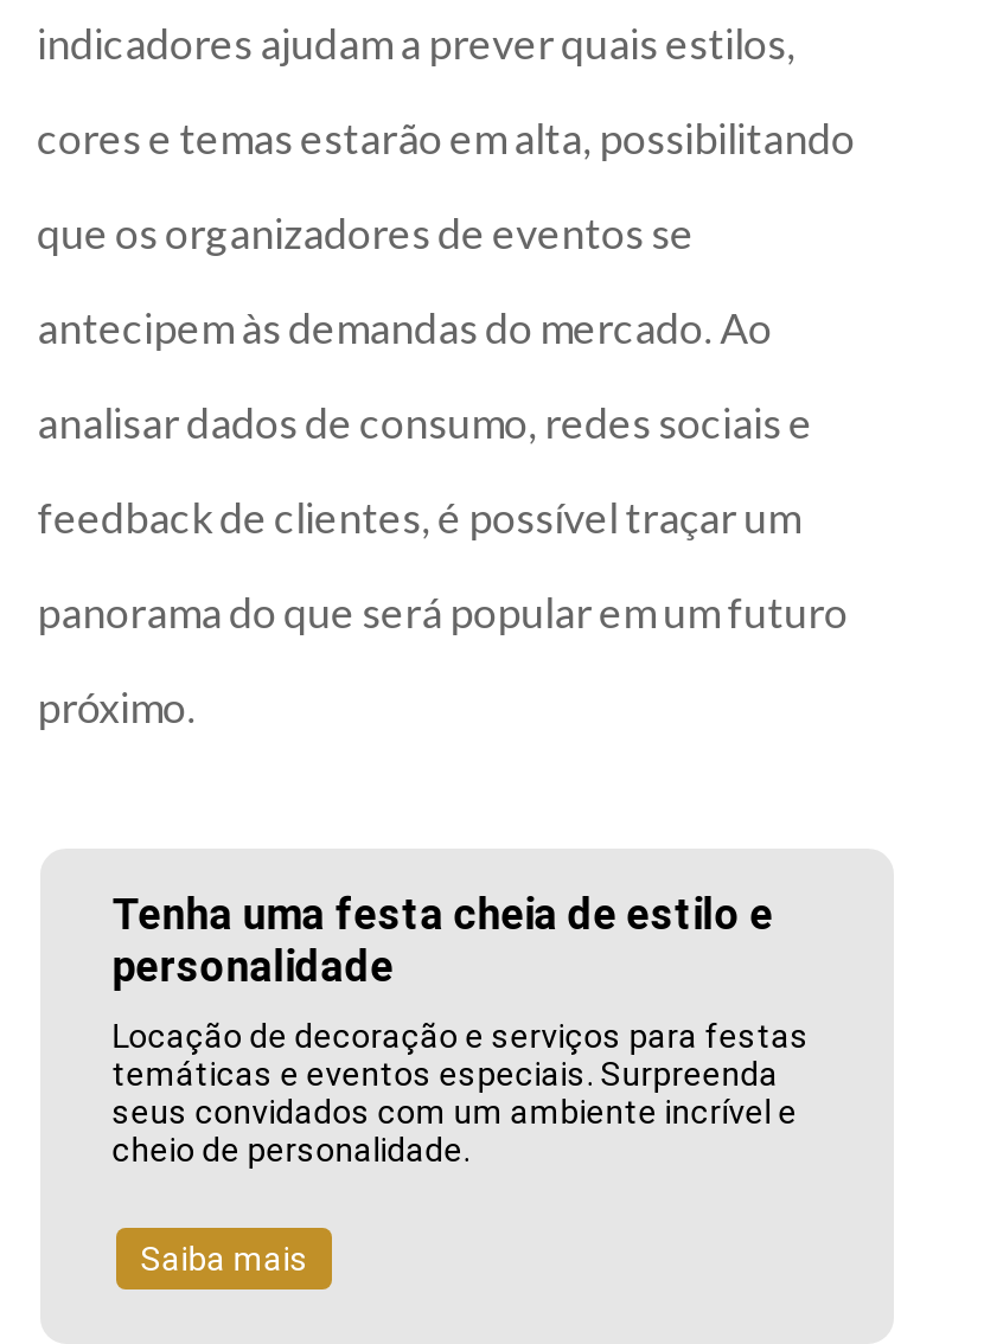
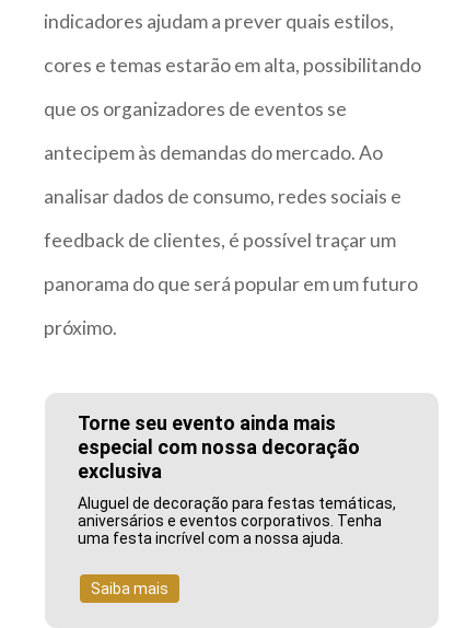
- Tenha uma festa cheia de estilo e
- personalidade
+ Torne seu evento ainda mais
+ especial com nossa decoração
+ exclusiva

- Locação de decoração e serviços para festas
- temáticas e eventos especiais. Surpreenda
- seus convidados com um ambiente incrível e
- cheio de personalidade.
+ Aluguel de decoração para festas temáticas,
+ aniversários e eventos corporativos. Tenha
+ uma festa incrível com a nossa ajuda.
